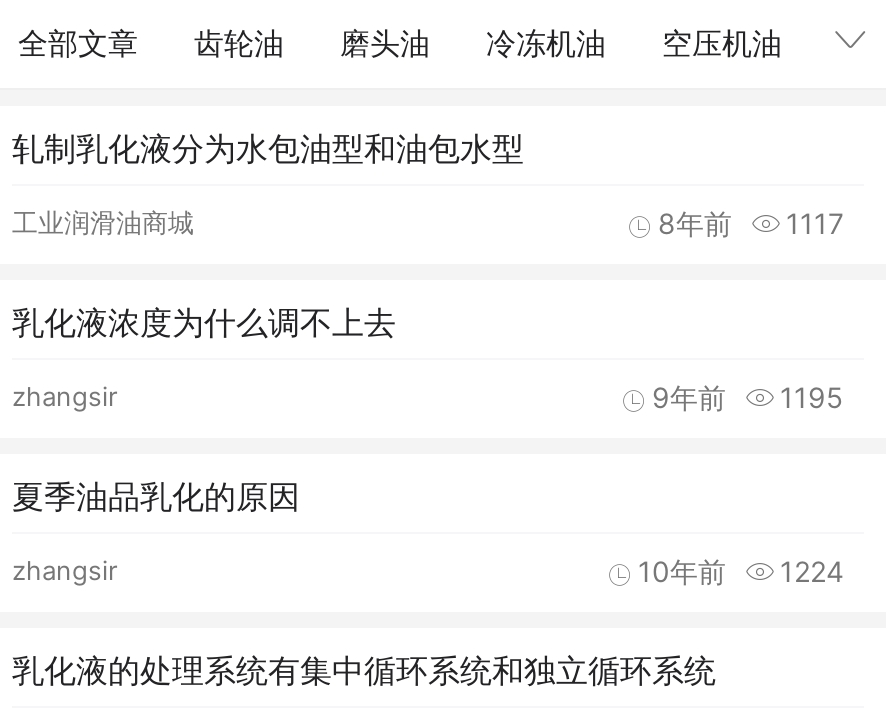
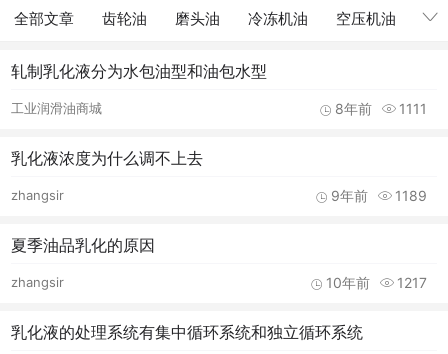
- 8年前 1117
+ 8年前 1111

- 9年前 1195
+ 9年前 1189

- 10年前 1224
+ 10年前 1217
